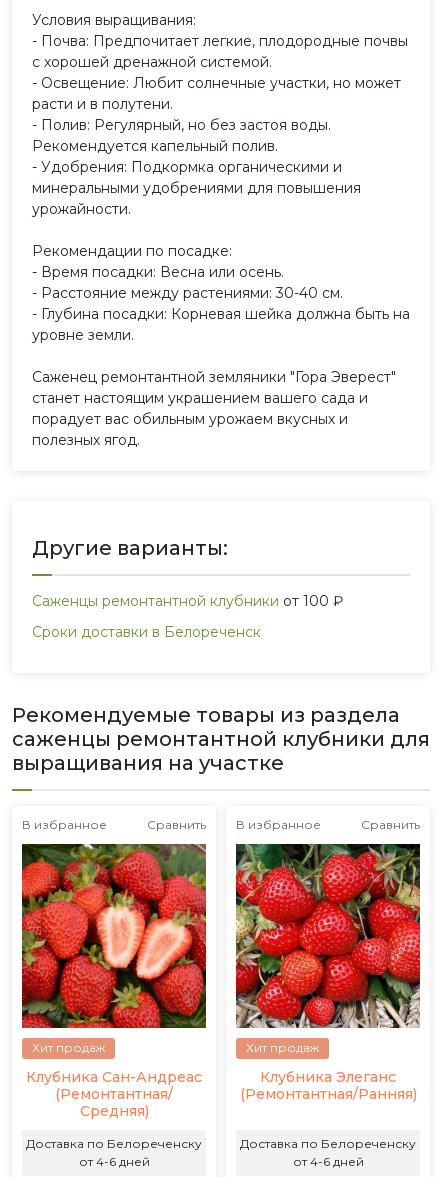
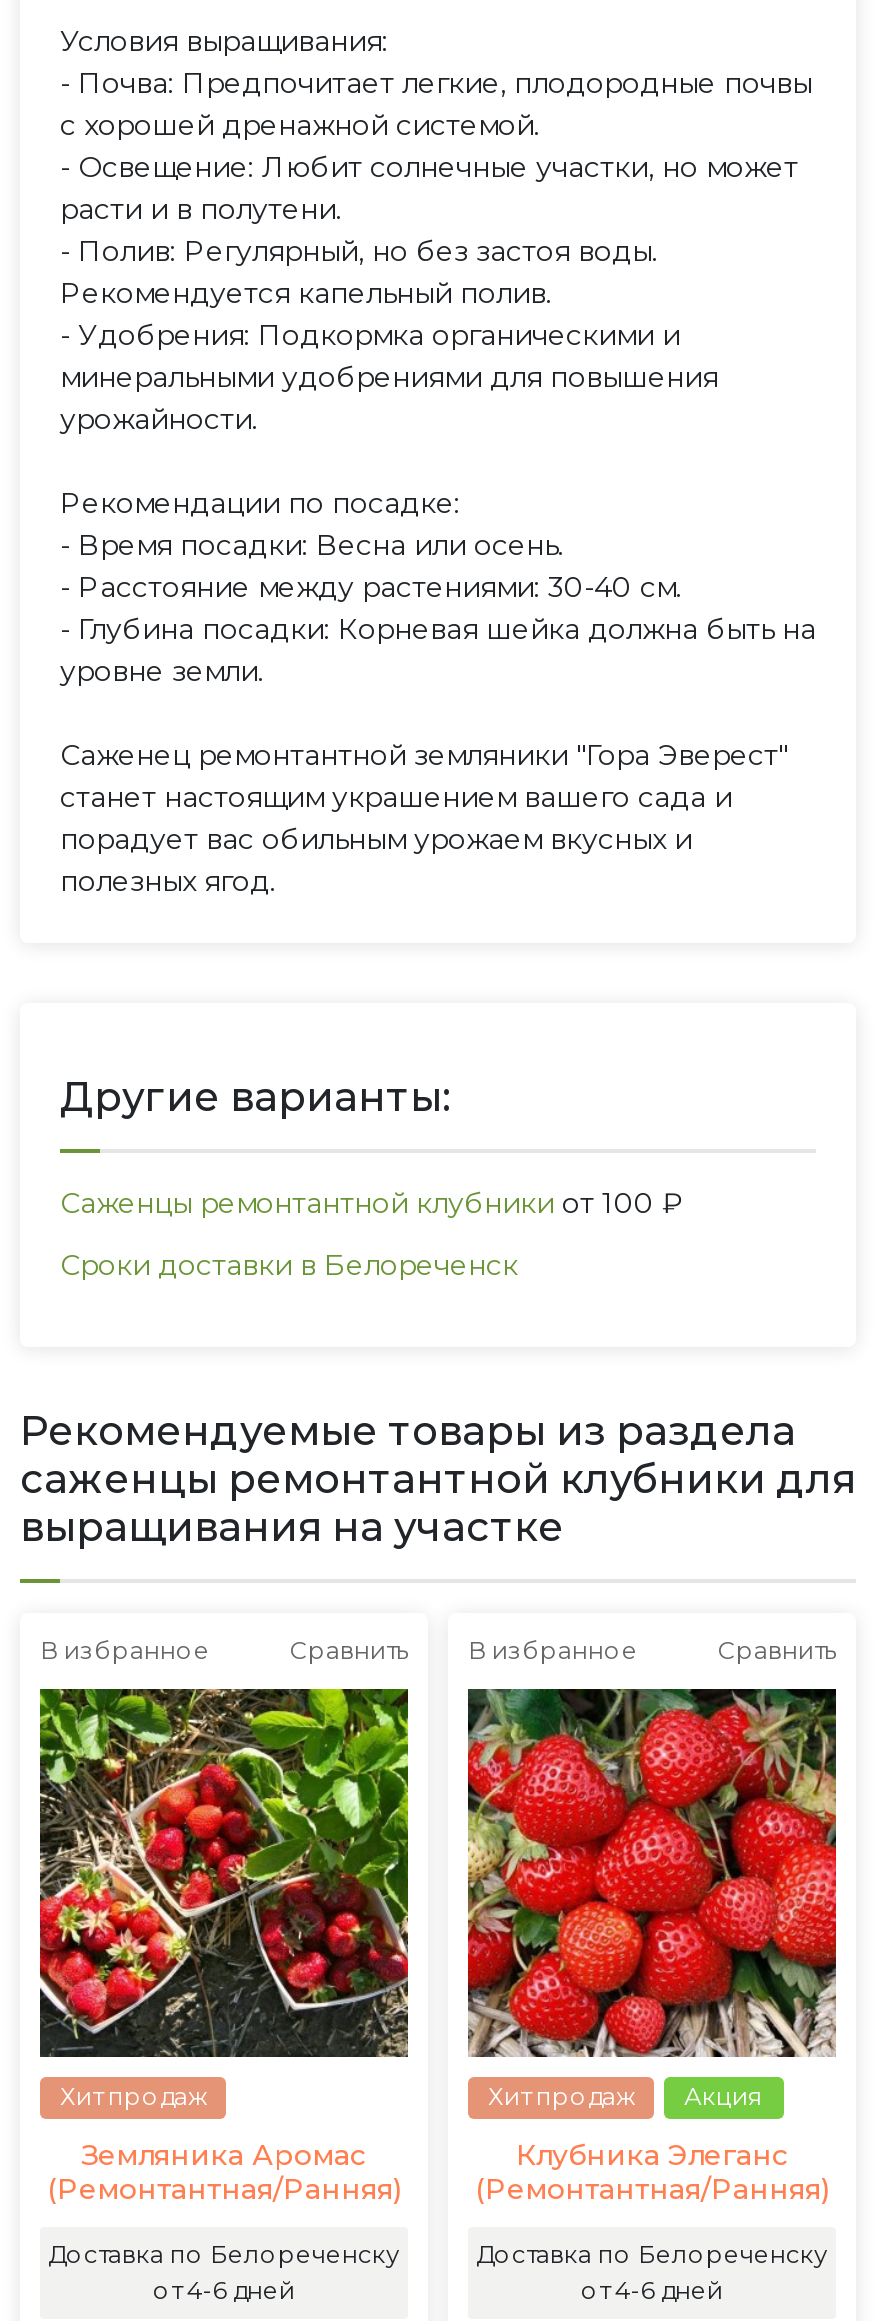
- [image]
- Клубника Сан-Андреас
- (Ремонтантная/
- Средняя)
+ [image]
+ Земляника Аромас
+ (Ремонтантная/Ранняя)

+ Акция
